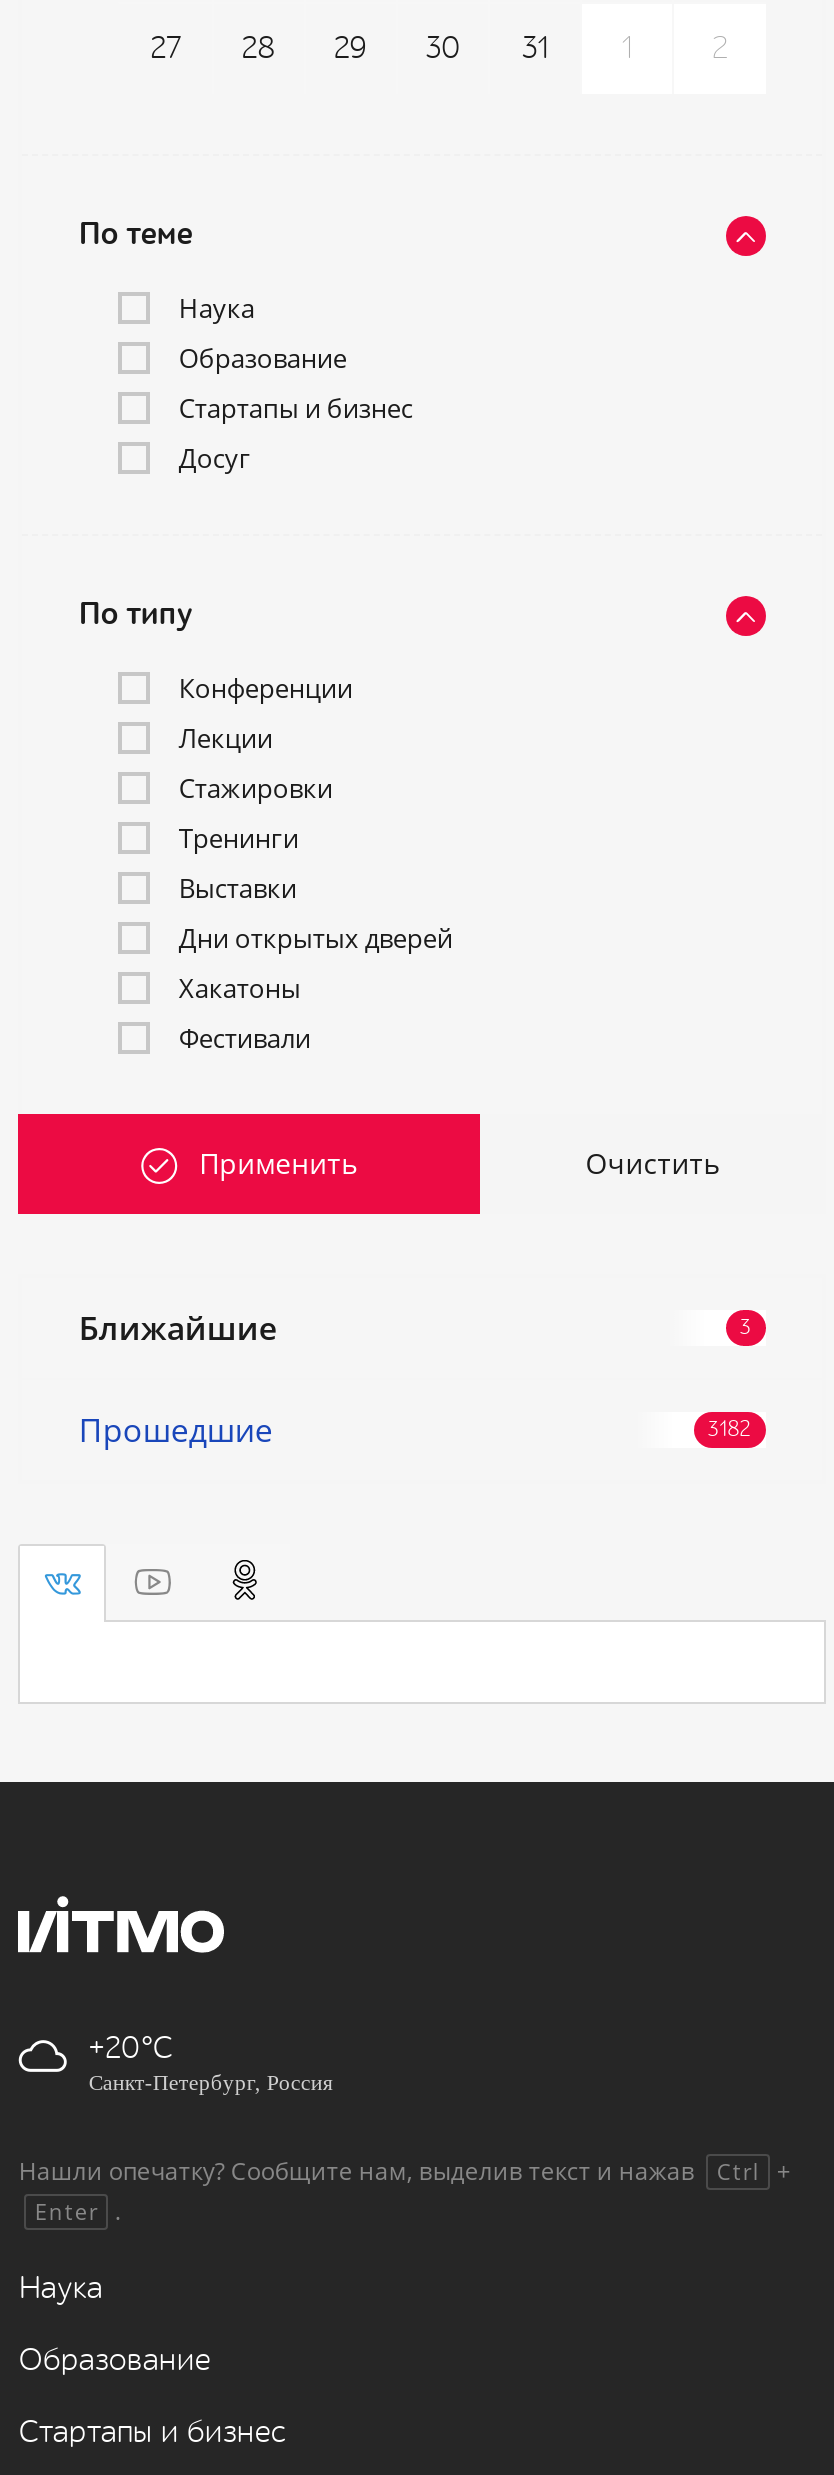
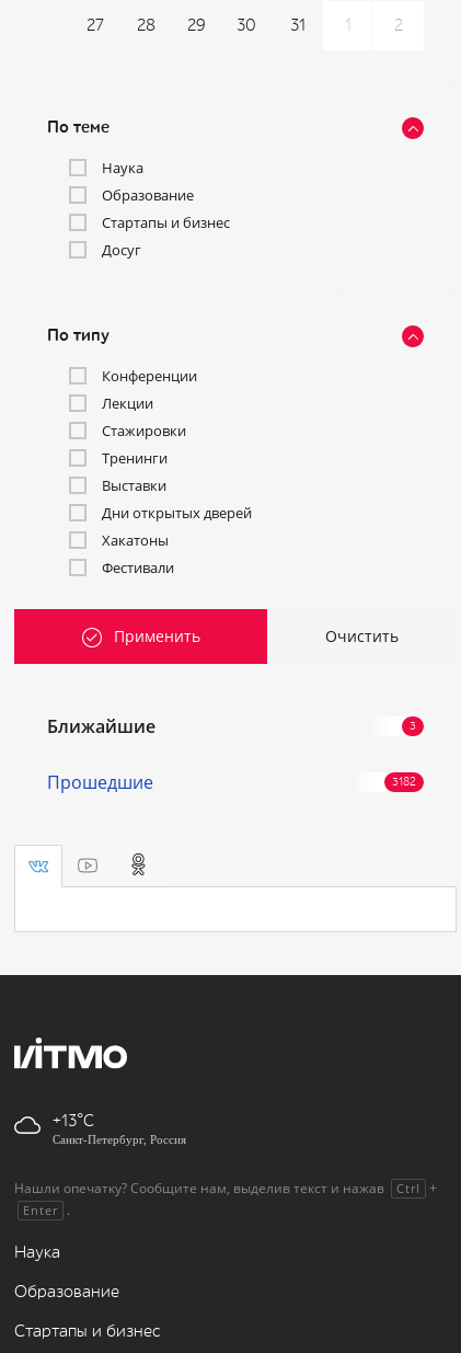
- +20
+ +13
